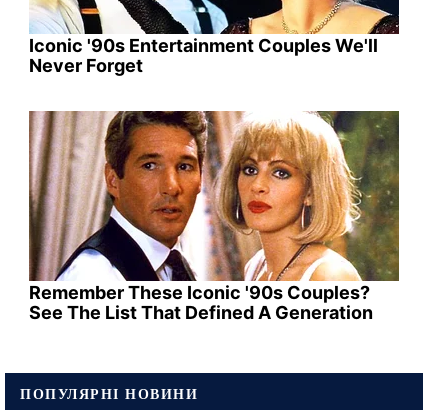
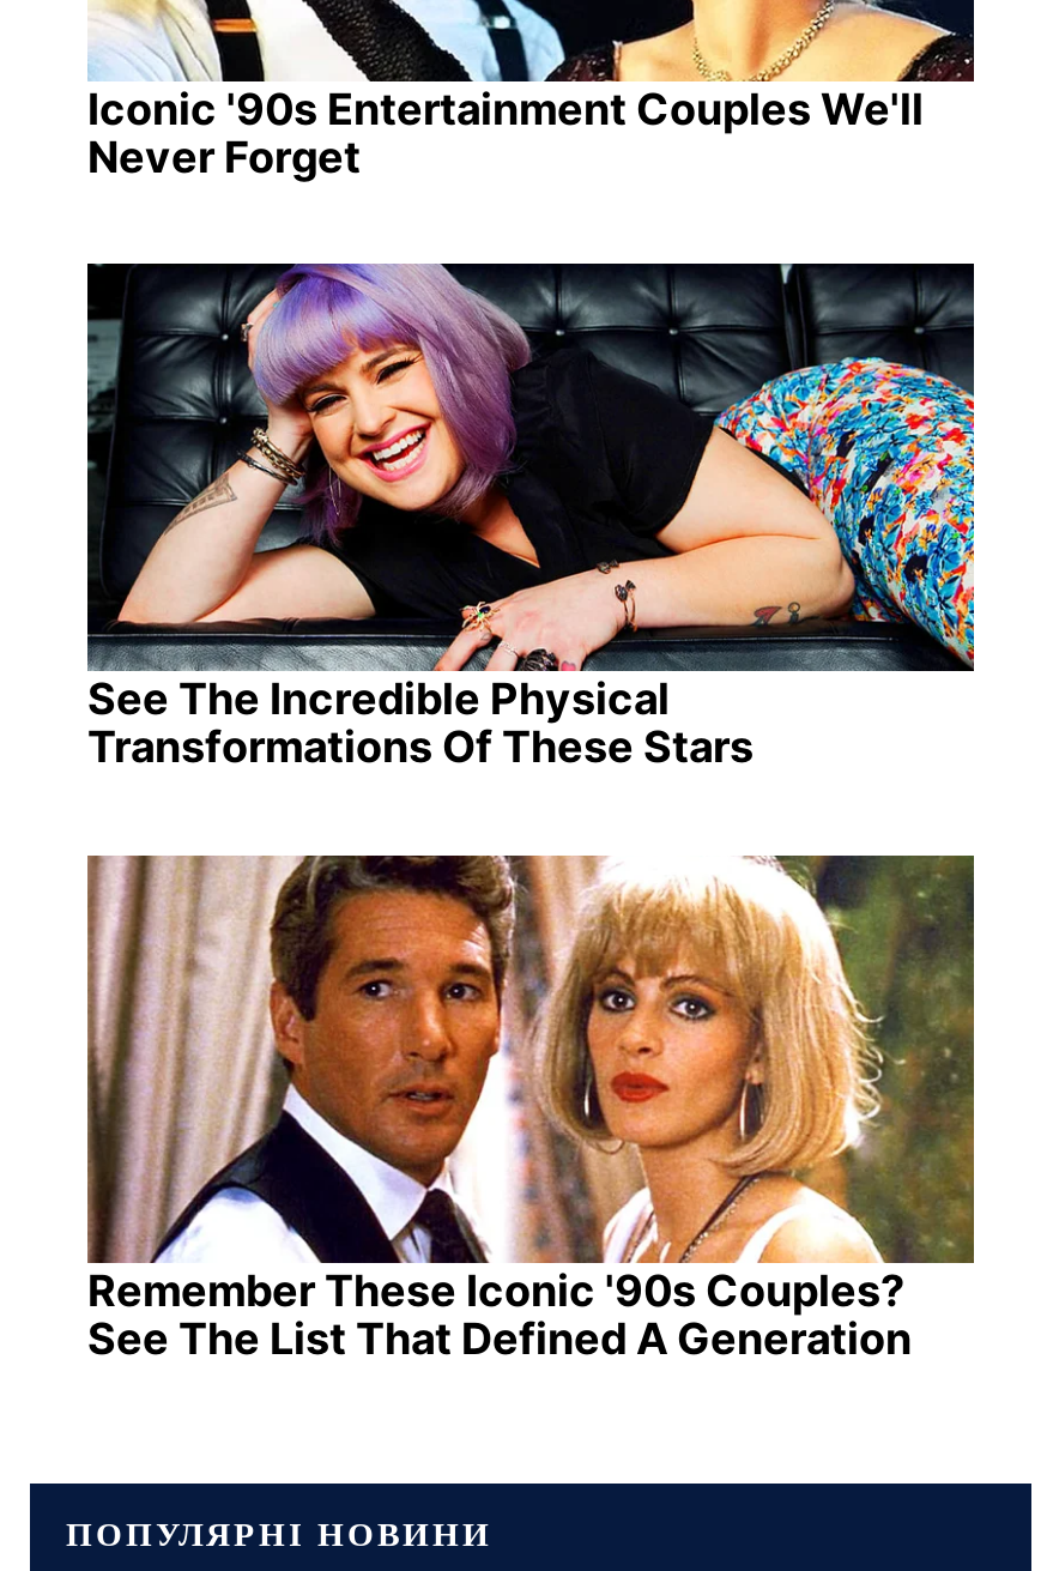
+ [image]
+ See The Incredible Physical
+ Transformations Of These Stars
